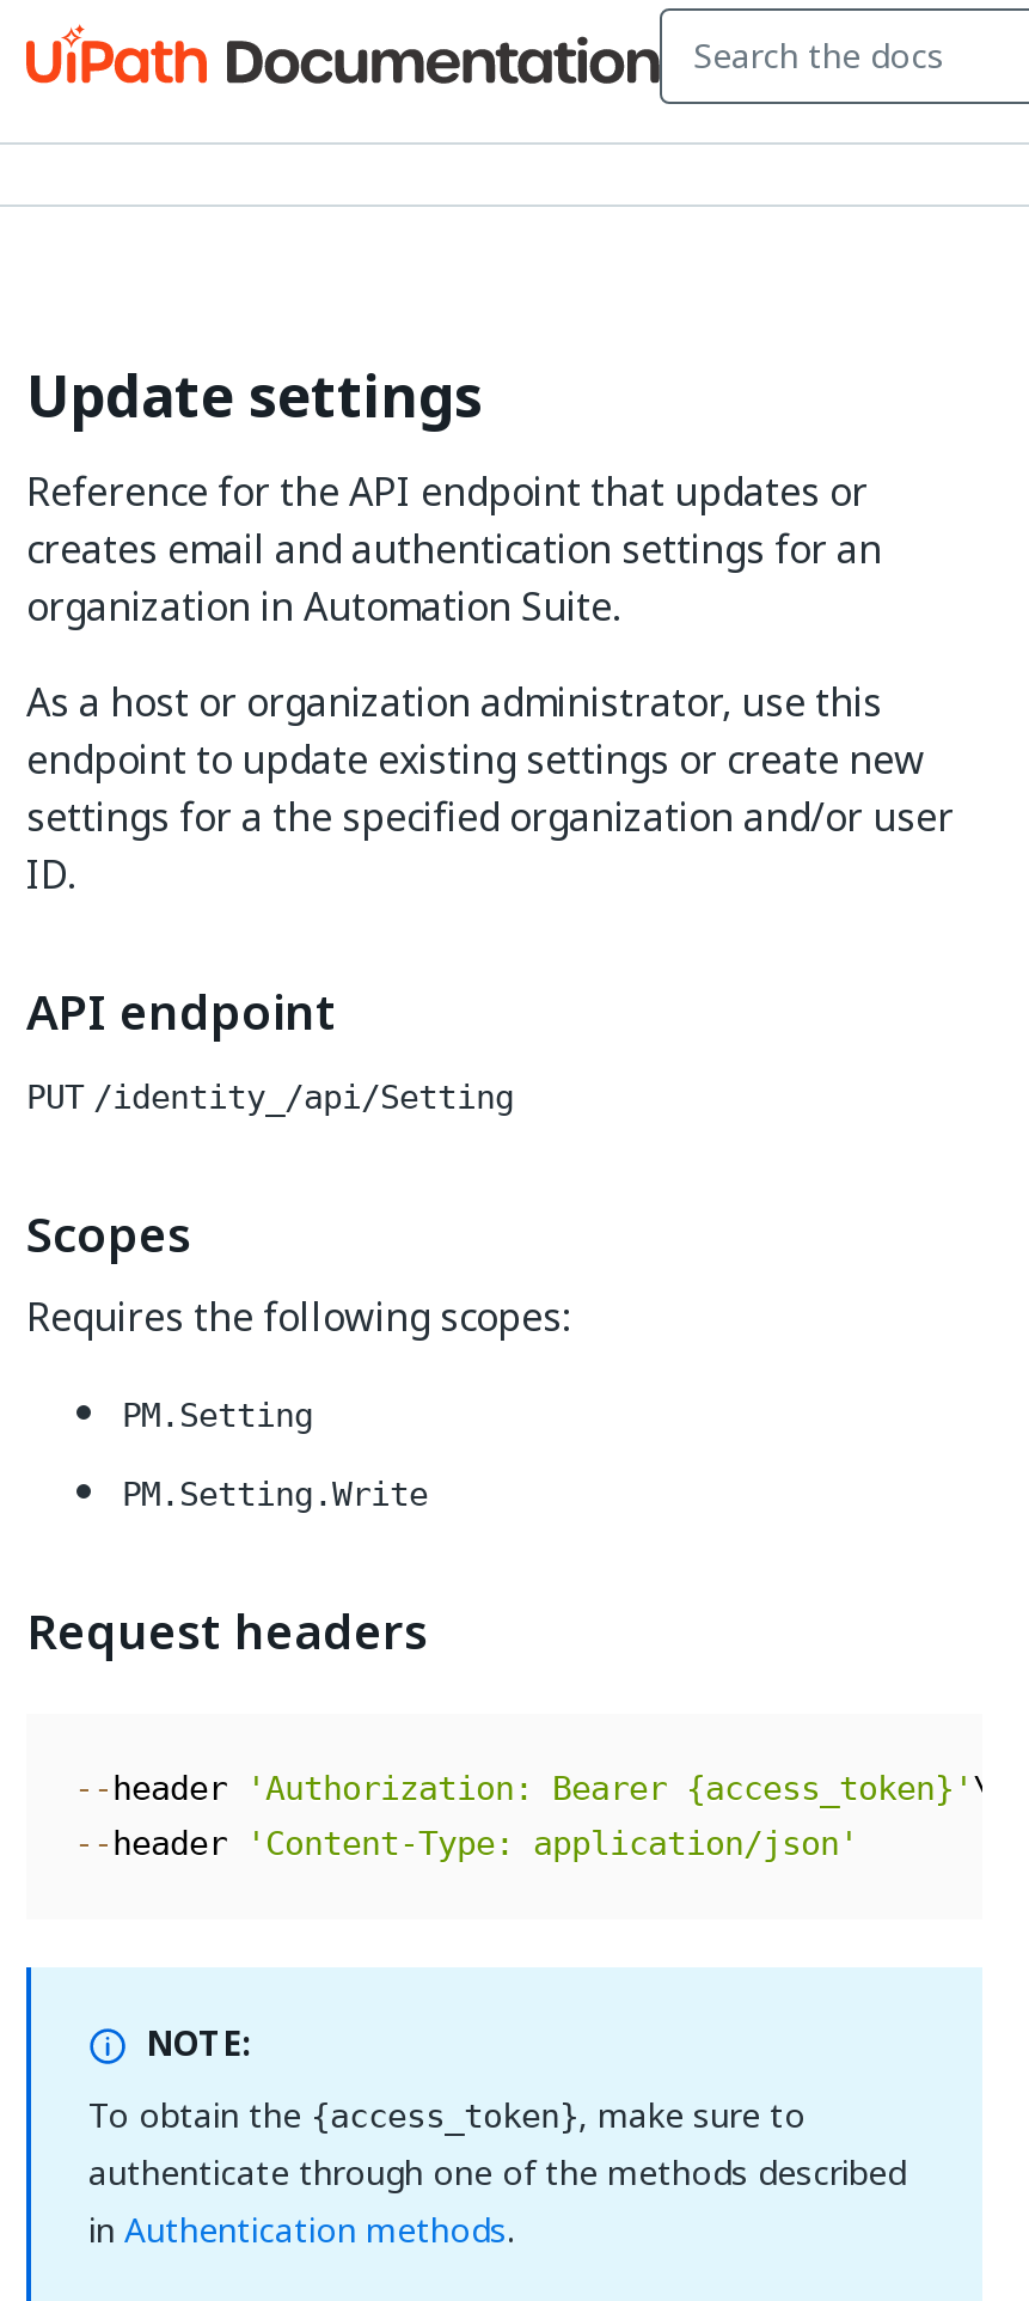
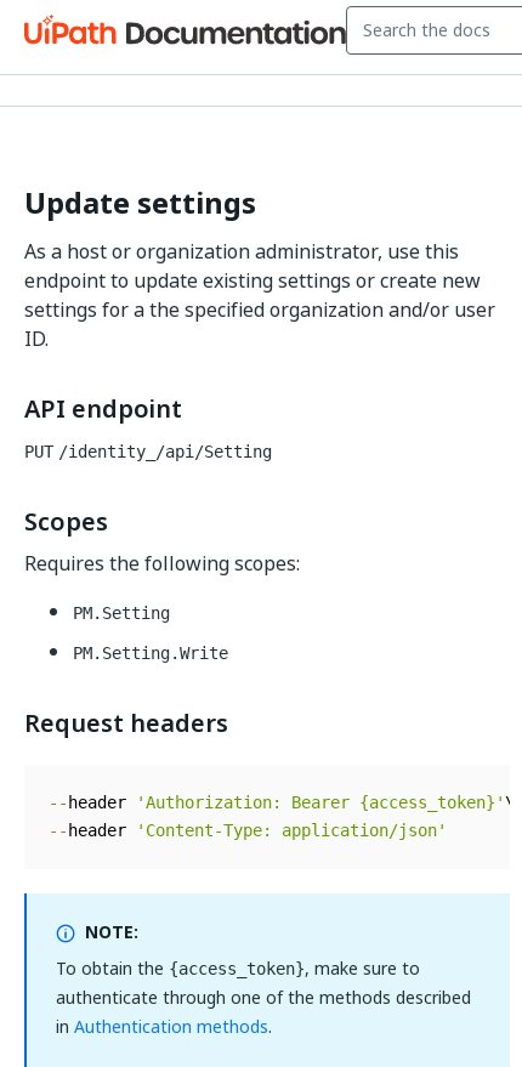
- Reference for the API endpoint that updates or
- creates email and authentication settings for an
- organization in Automation Suite.
